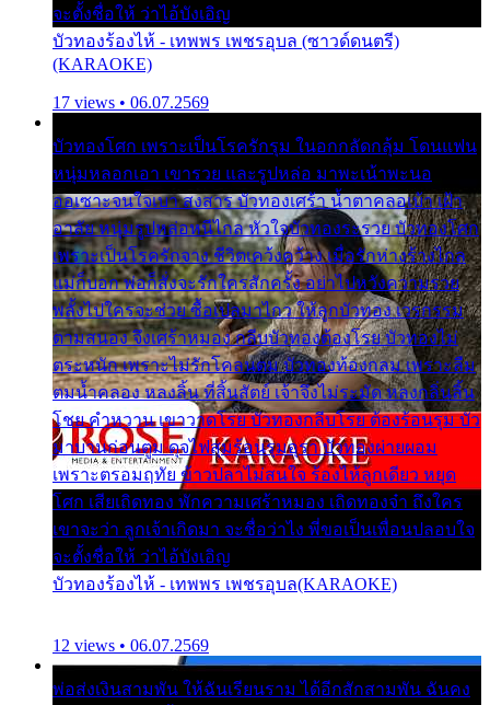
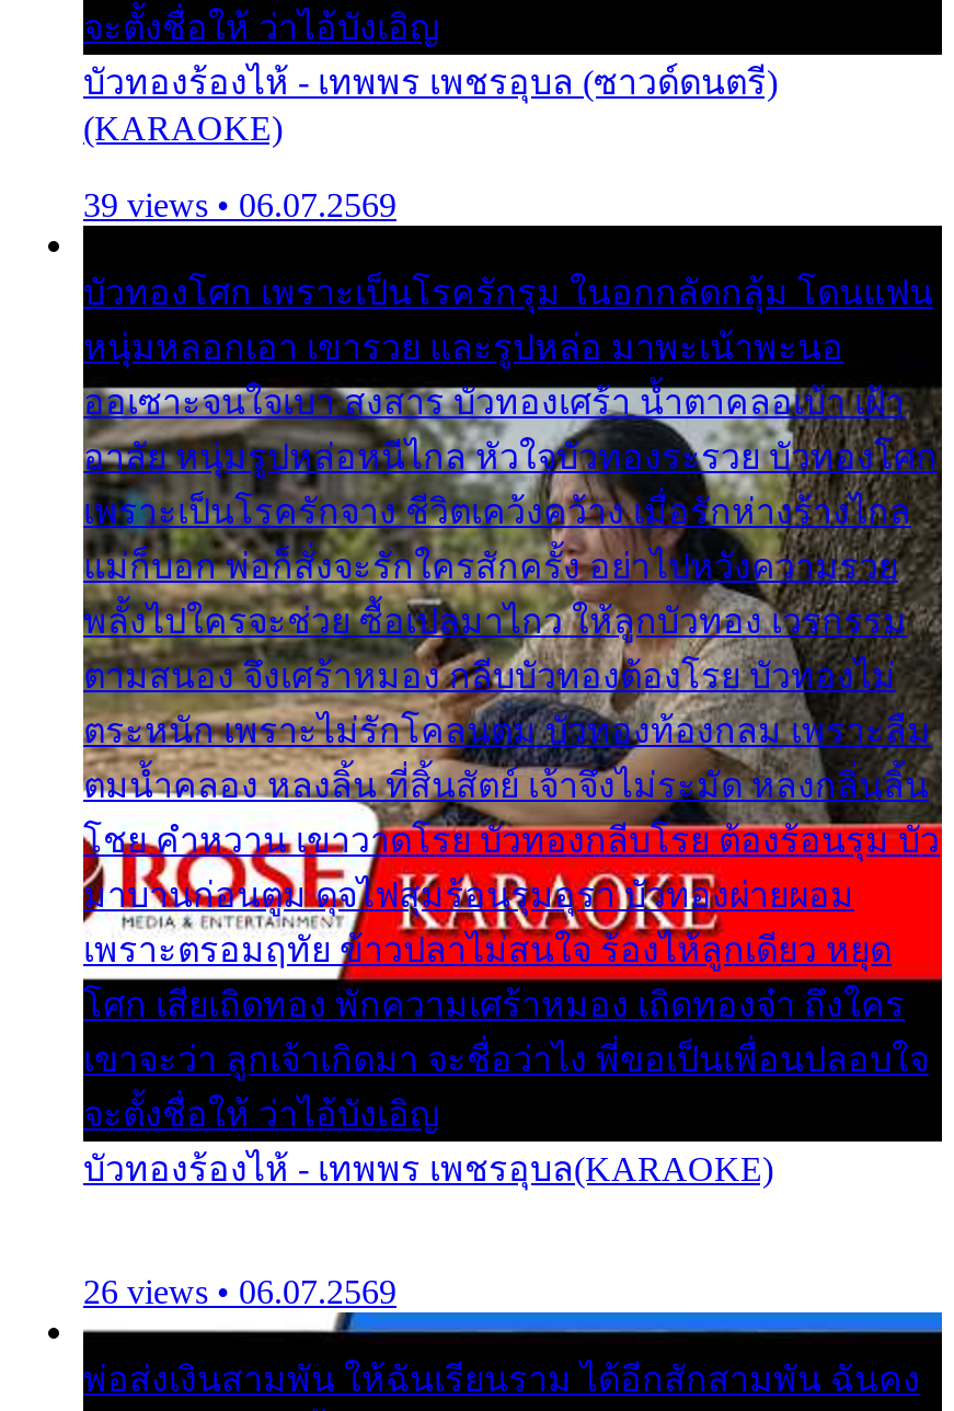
- 17 views • 06.07.2569
+ 39 views • 06.07.2569

- 12 views • 06.07.2569
+ 26 views • 06.07.2569
